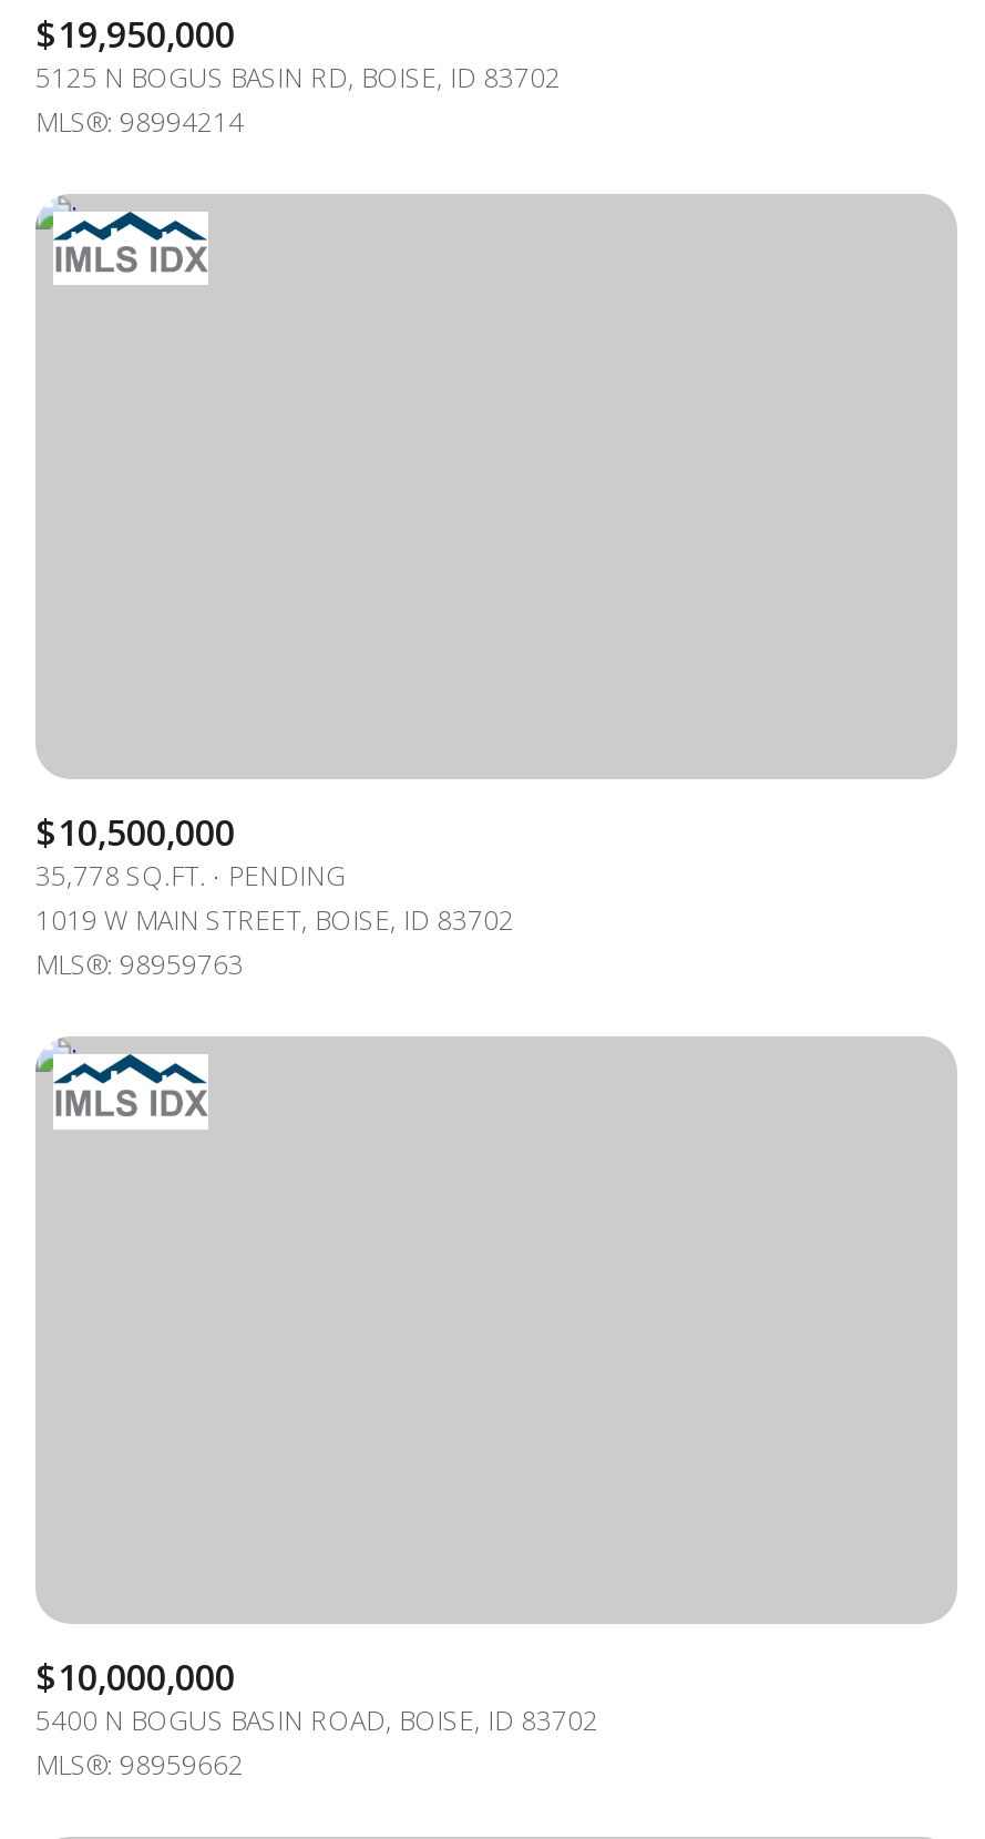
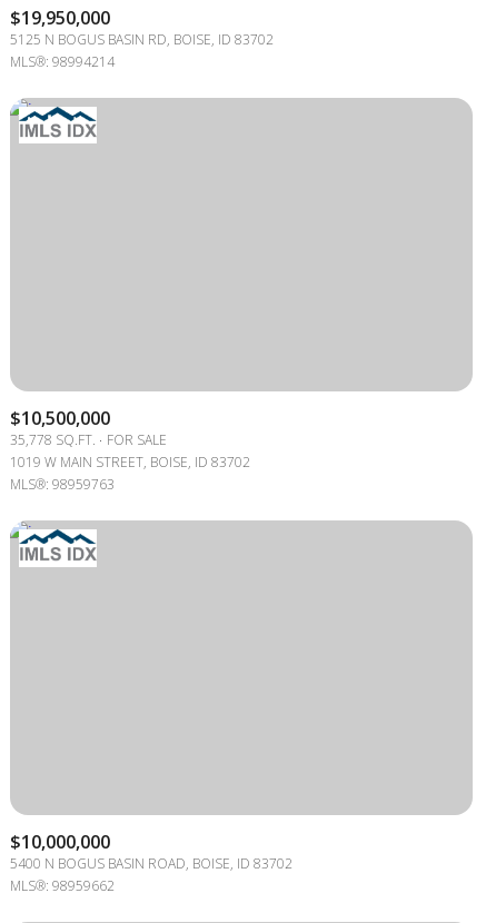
- 35,778 SQ.FT. PENDING
+ 35,778 SQ.FT. FOR SALE
